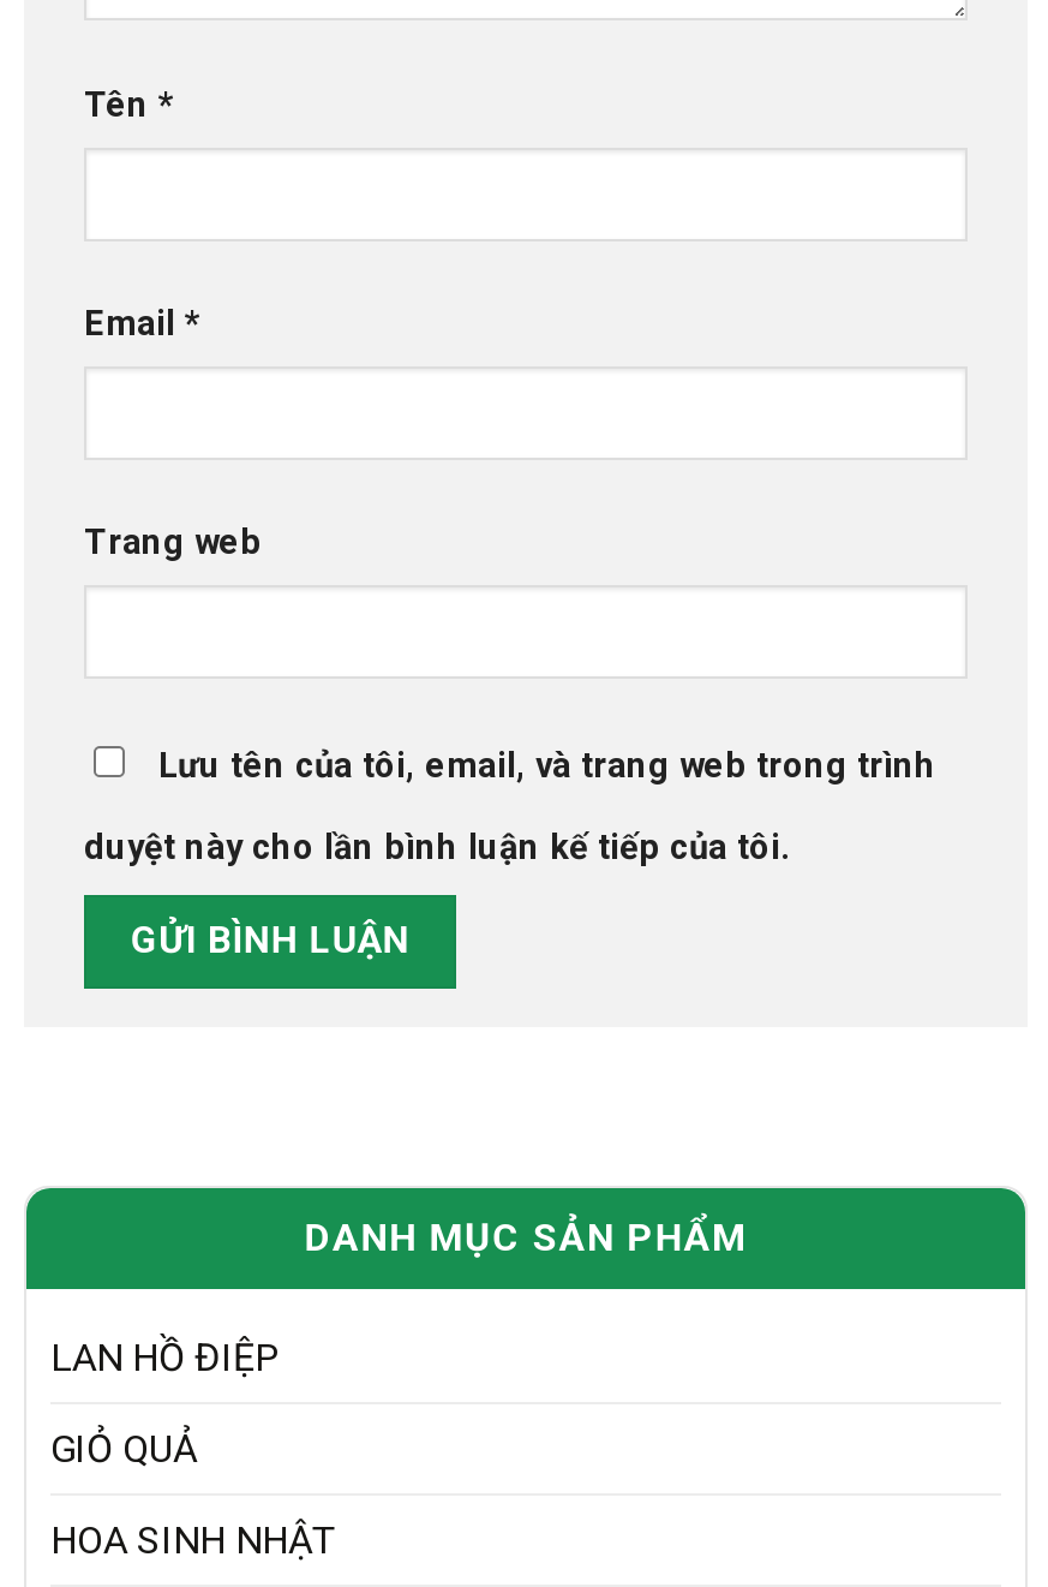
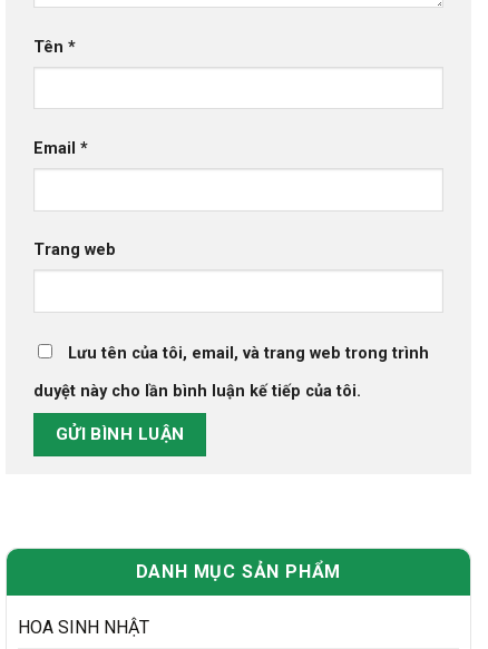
- LAN HỒ ĐIỆP
- GIỎ QUẢ
